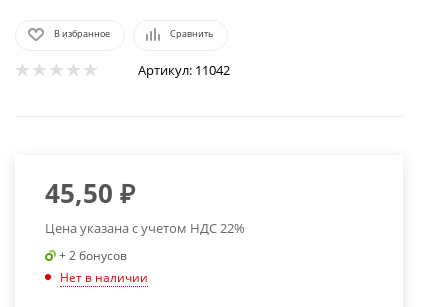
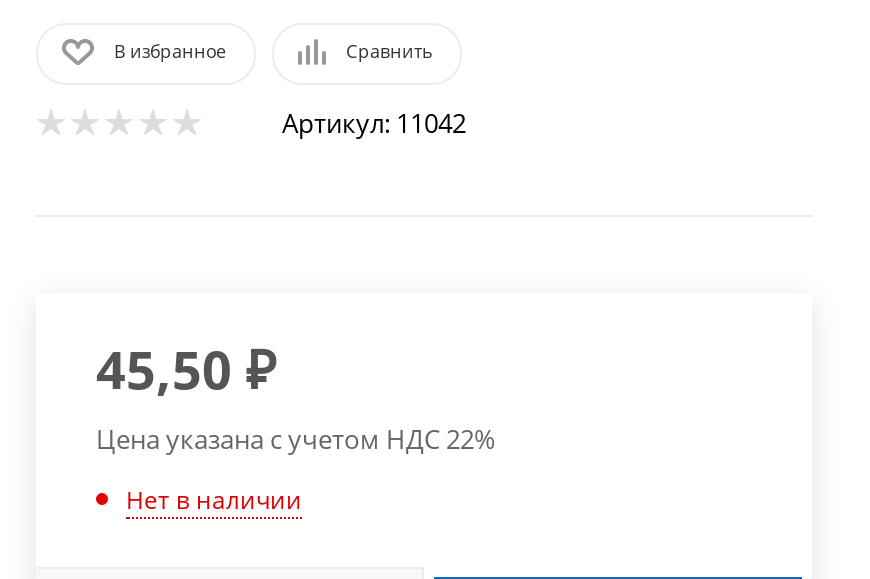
- + 2 бонусов
